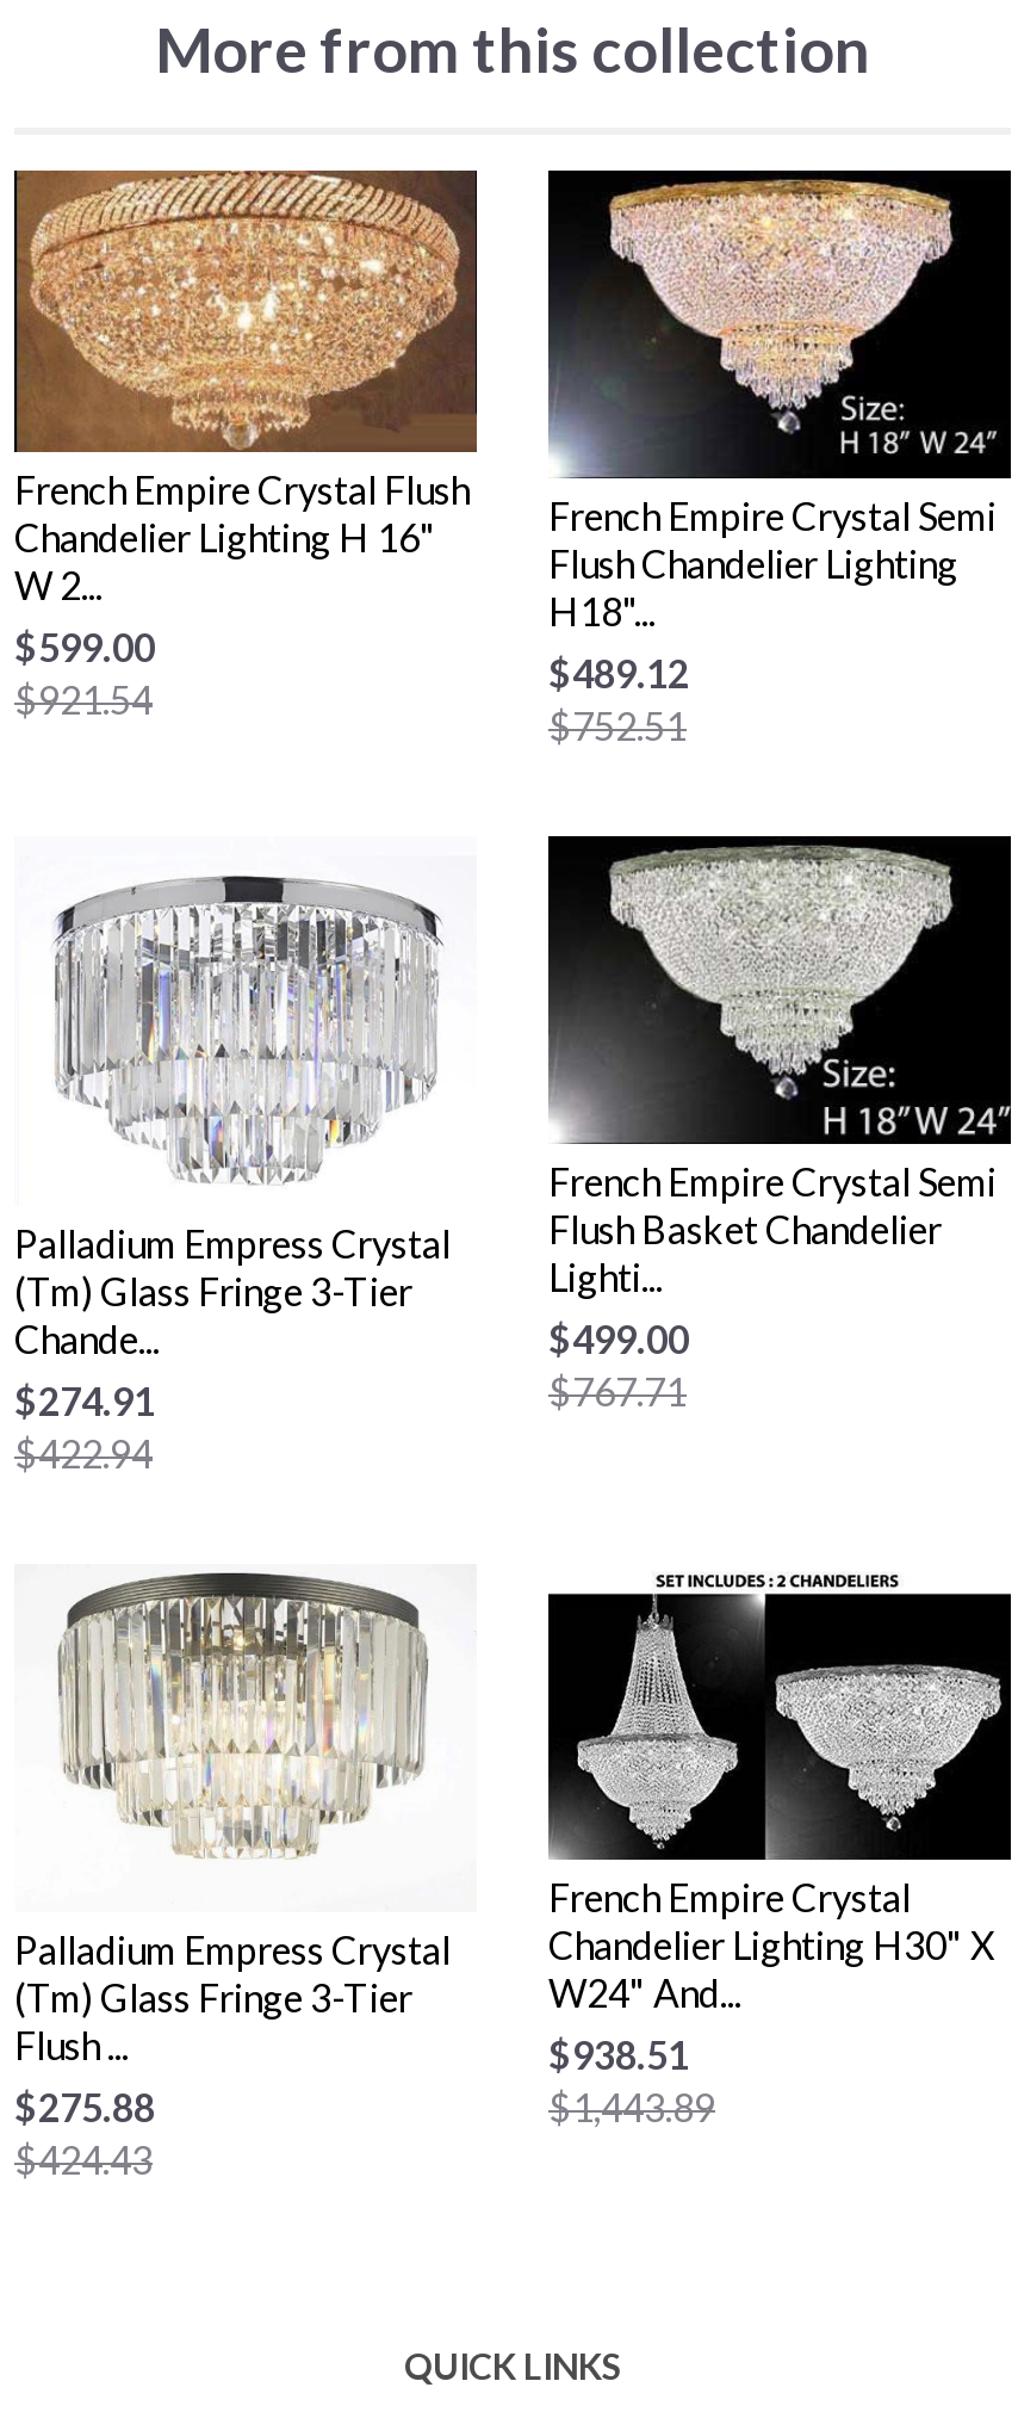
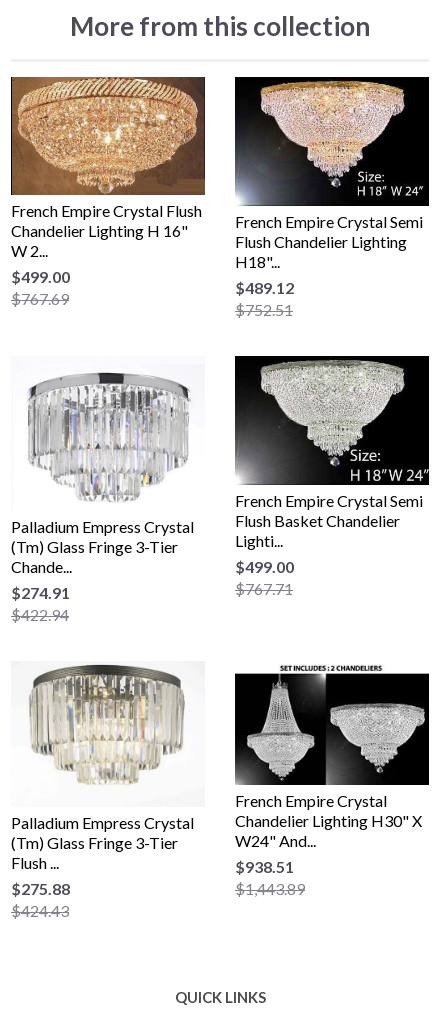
- $599.00
+ $499.00

- $921.54
+ $767.69
